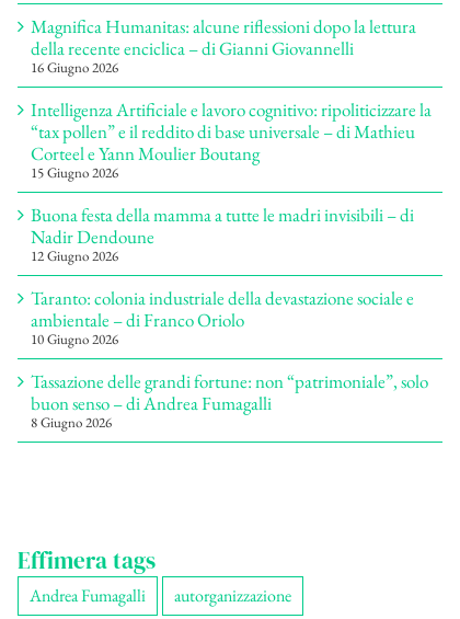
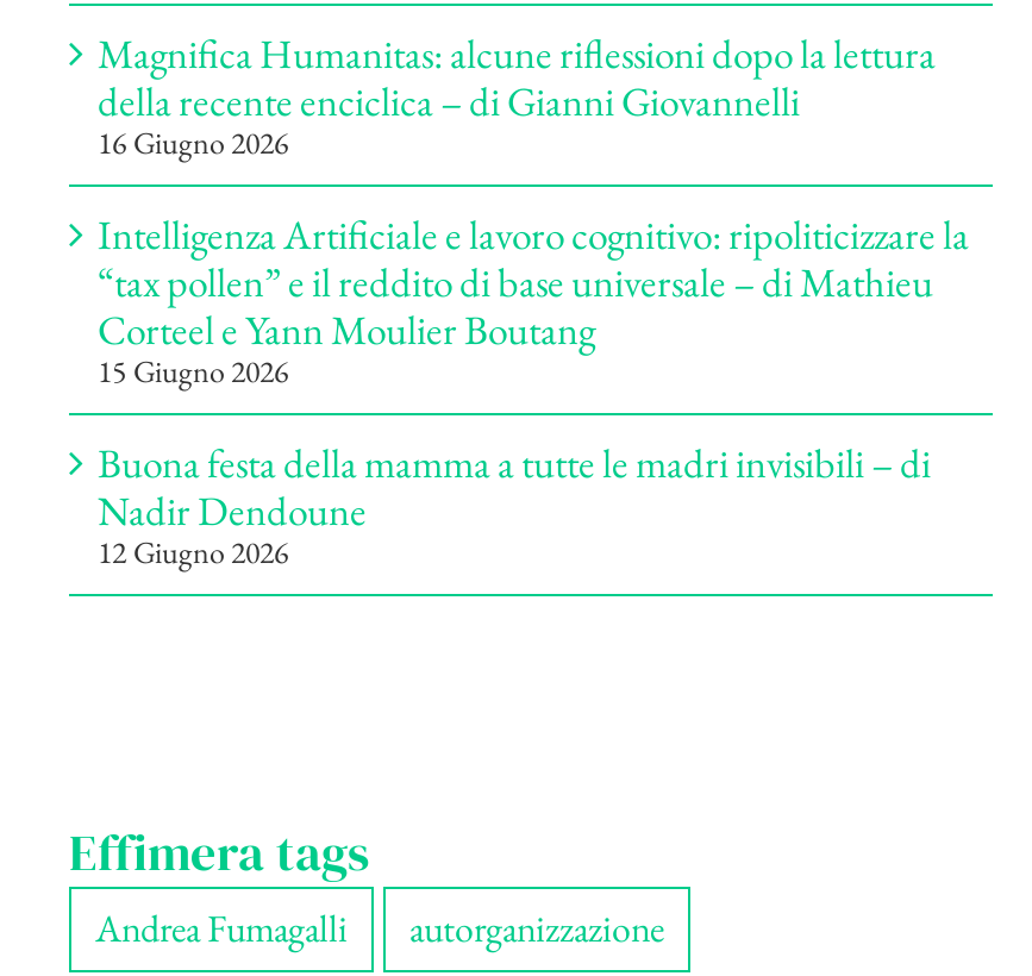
- Taranto: colonia industriale della devastazione sociale e
- ambientale – di Franco Oriolo
- 10 Giugno 2026
- Tassazione delle grandi fortune: non “patrimoniale”, solo
- buon senso – di Andrea Fumagalli
- 8 Giugno 2026
